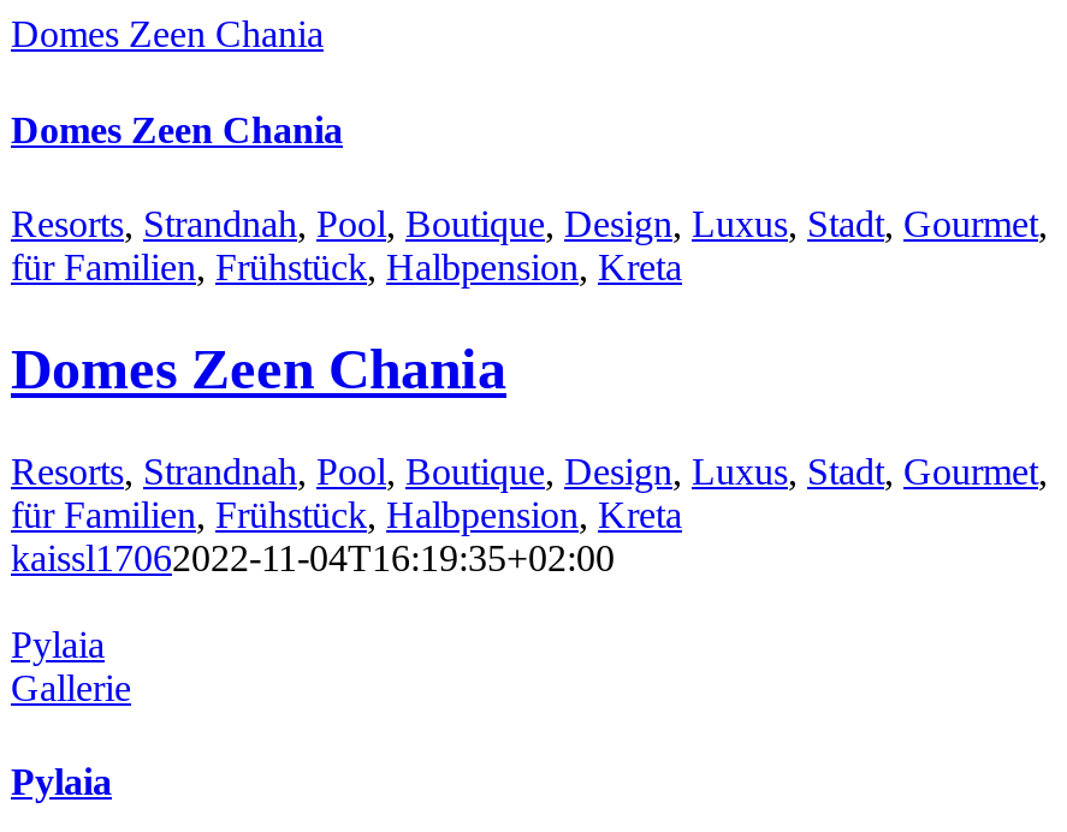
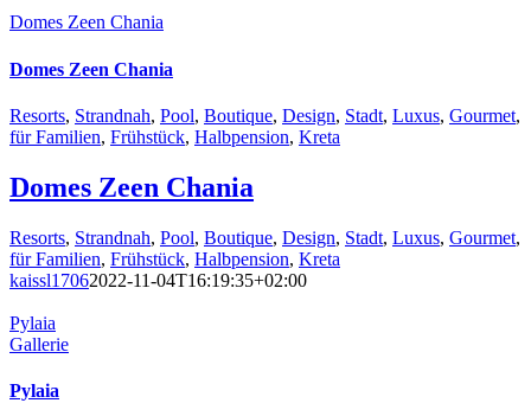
- Resorts, Strandnah, Pool, Boutique, Design, Luxus, Stadt, Gourmet,
+ Resorts, Strandnah, Pool, Boutique, Design, Stadt, Luxus, Gourmet,

- Resorts, Strandnah, Pool, Boutique, Design, Luxus, Stadt, Gourmet,
+ Resorts, Strandnah, Pool, Boutique, Design, Stadt, Luxus, Gourmet,
